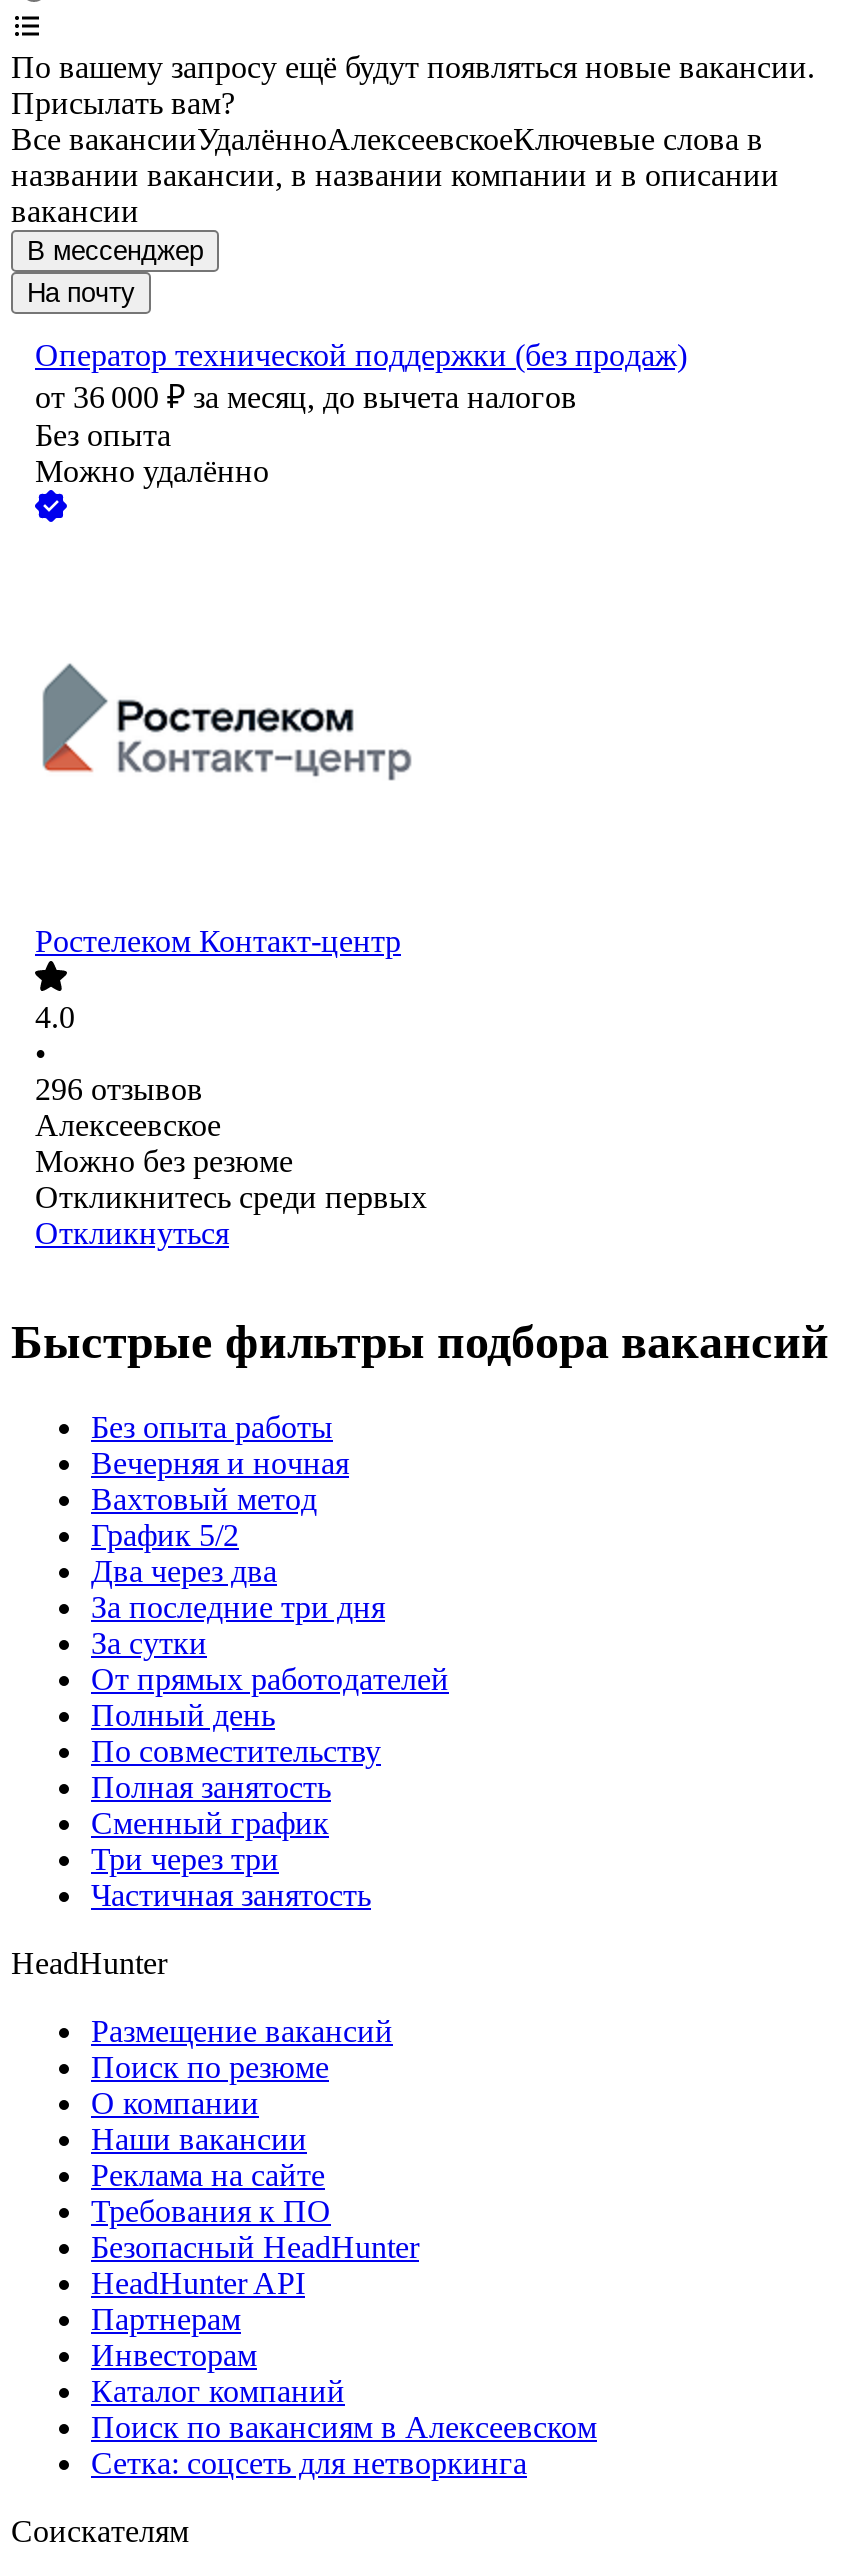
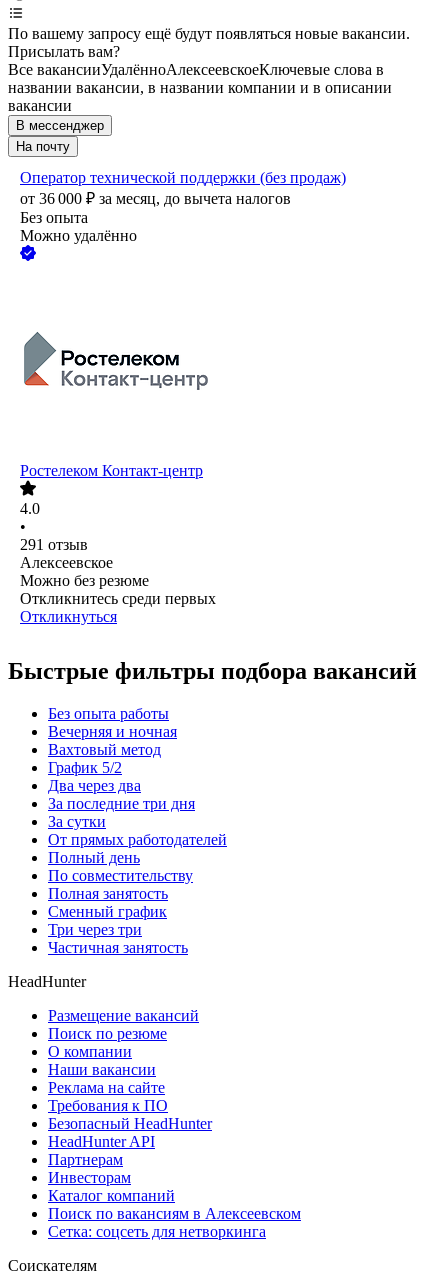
- 296 отзывов
+ 291 отзыв
